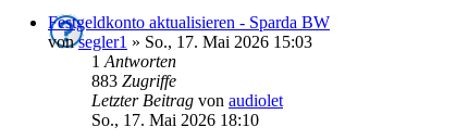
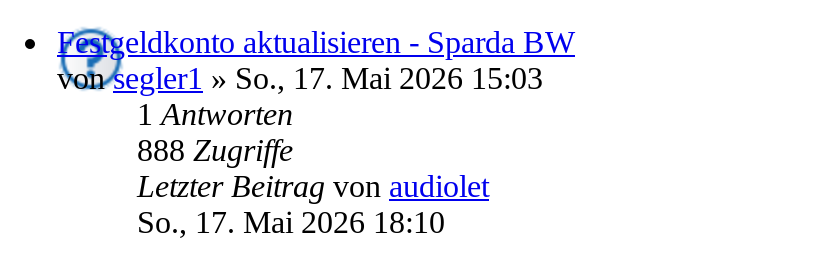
- 883 Zugriffe
+ 888 Zugriffe
